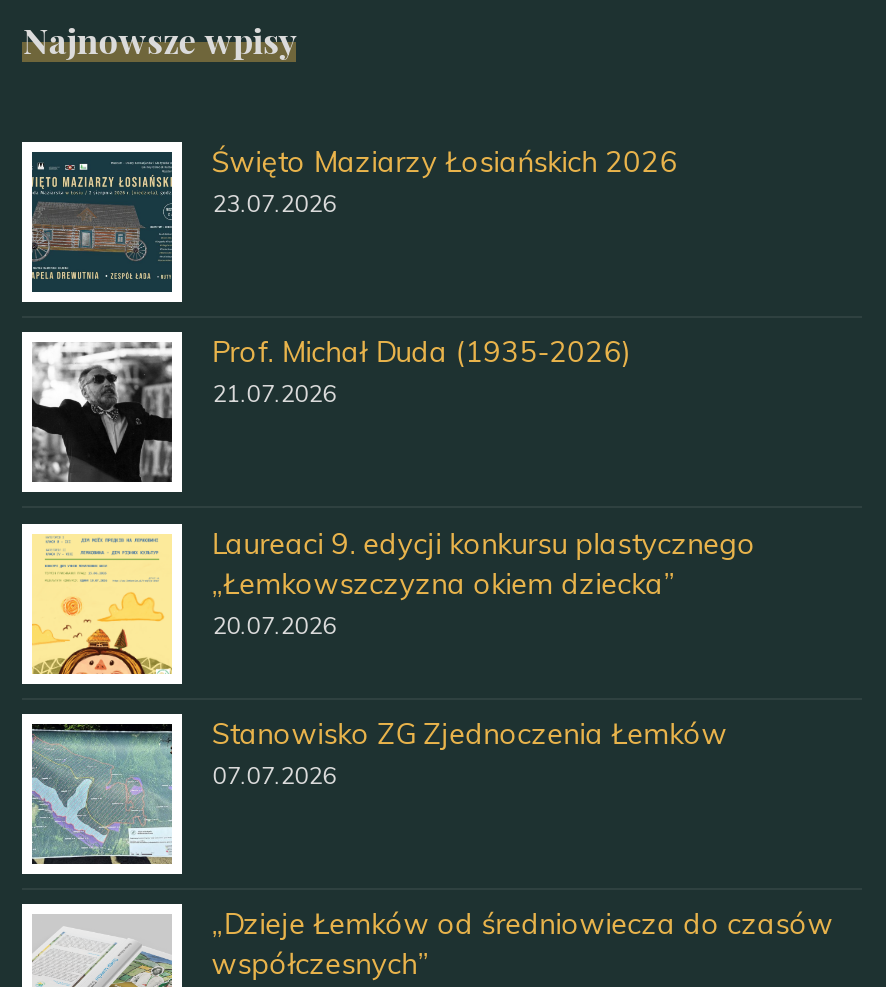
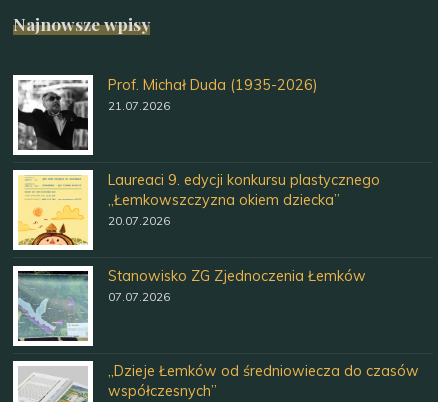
- [image]
- Święto Maziarzy Łosiańskich 2026
- 23.07.2026
